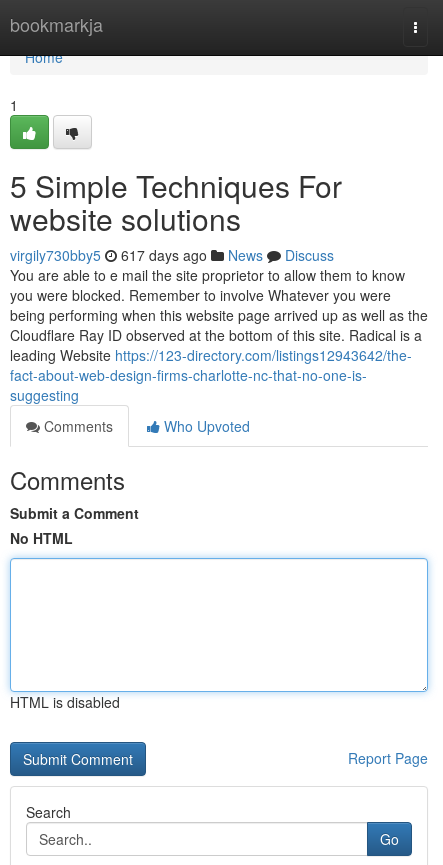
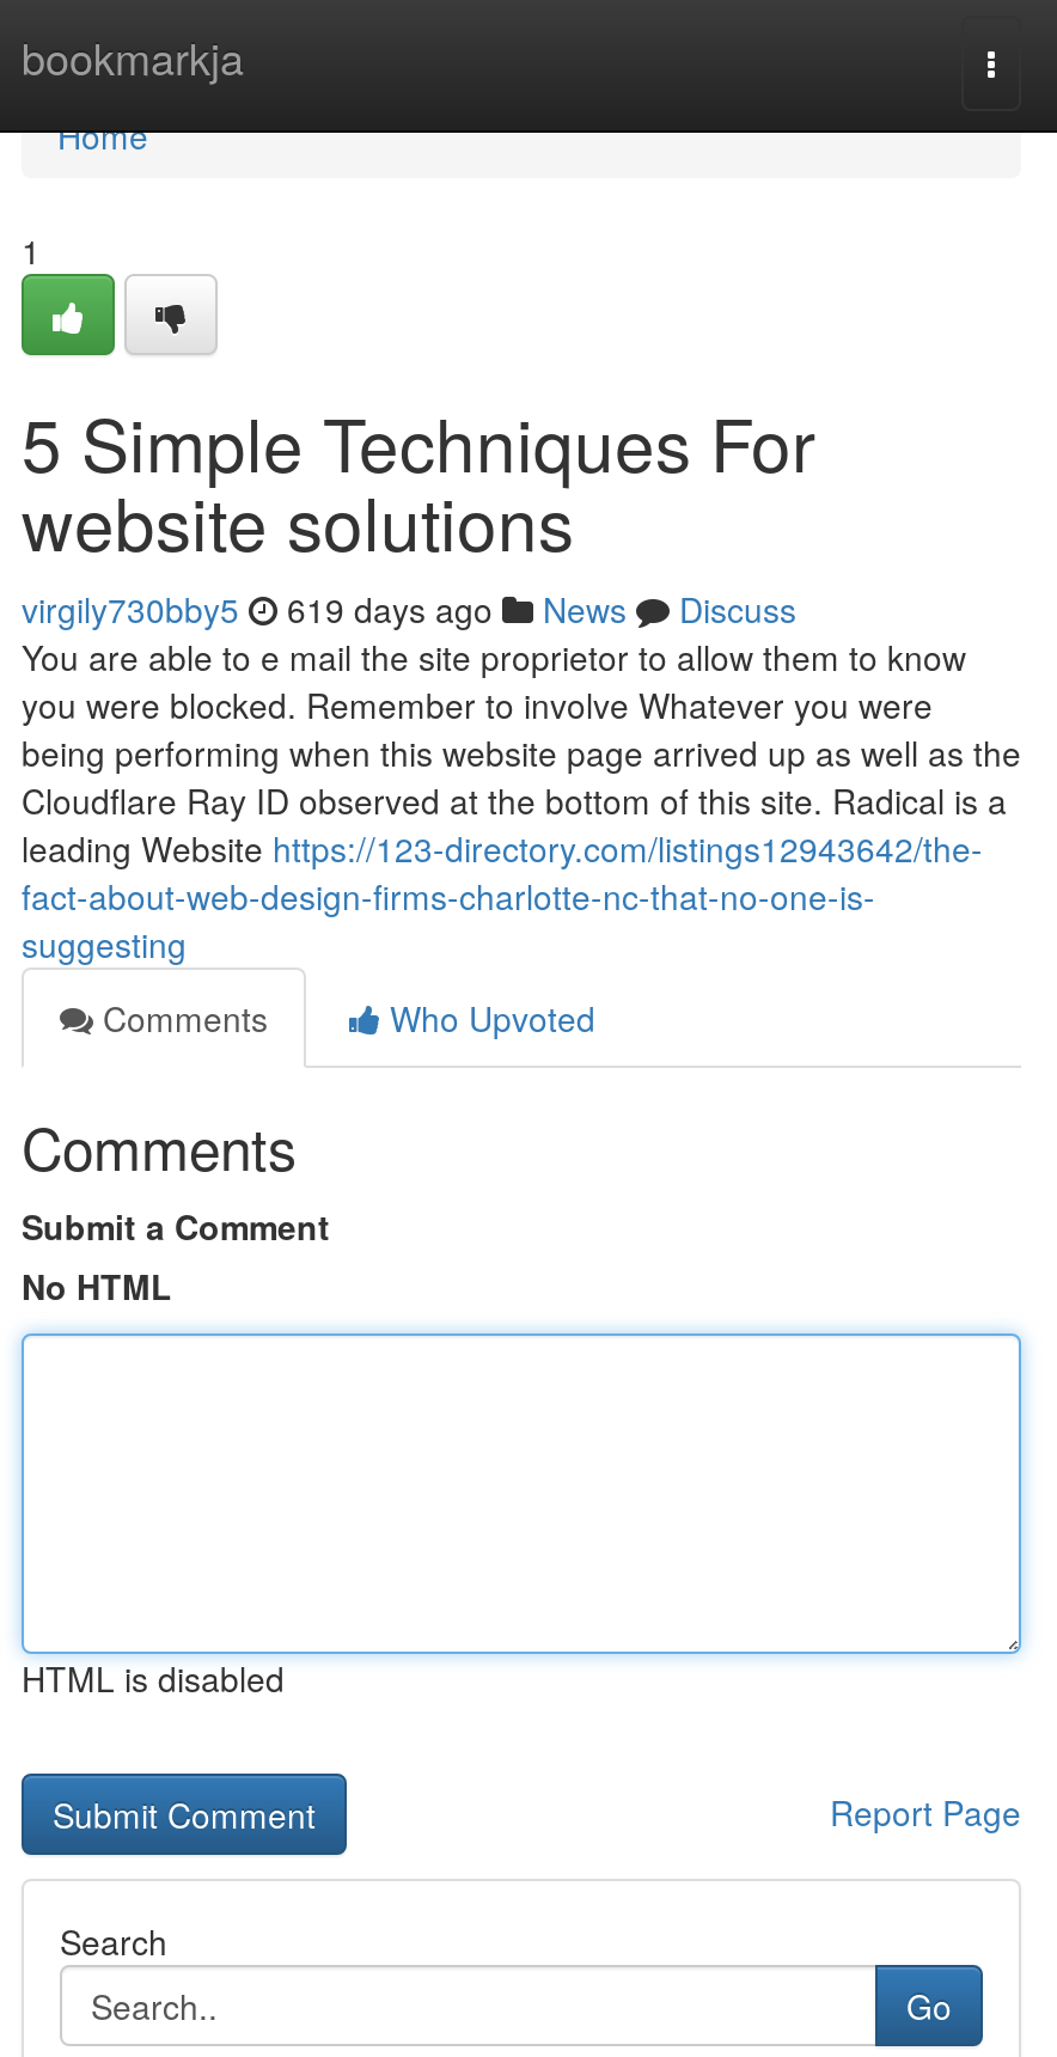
- virgily730bby5 617 days ago News Discuss
+ virgily730bby5 619 days ago News Discuss
